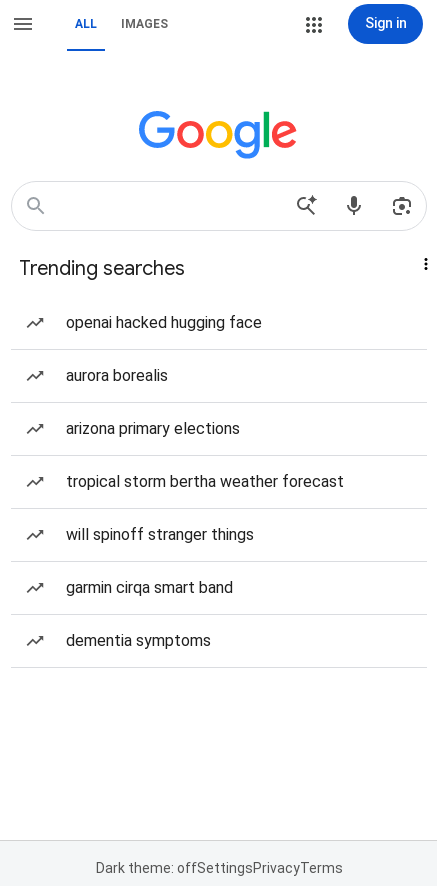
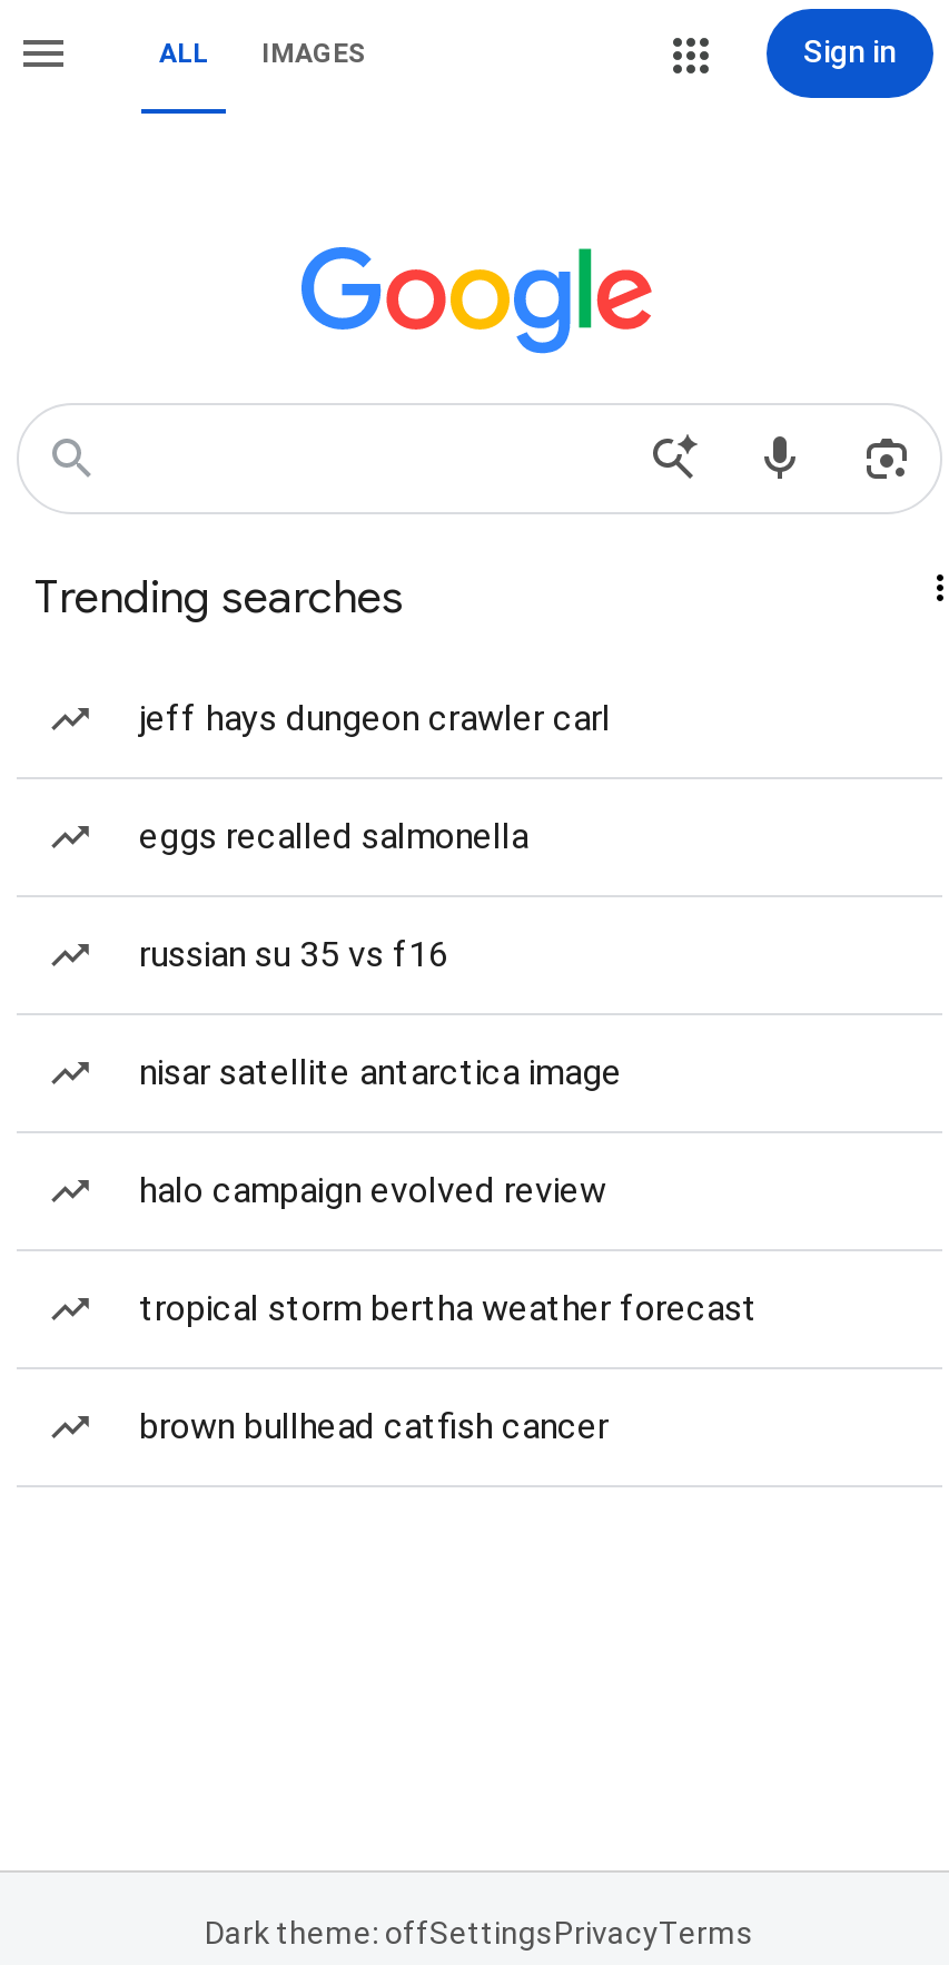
- openai hacked hugging face
- aurora borealis
- arizona primary elections
+ jeff hays dungeon crawler carl
+ eggs recalled salmonella
+ russian su 35 vs f16
+ nisar satellite antarctica image
+ halo campaign evolved review

moved down: tropical storm bertha weather forecast

- will spinoff stranger things
- garmin cirqa smart band
- dementia symptoms
+ brown bullhead catfish cancer
